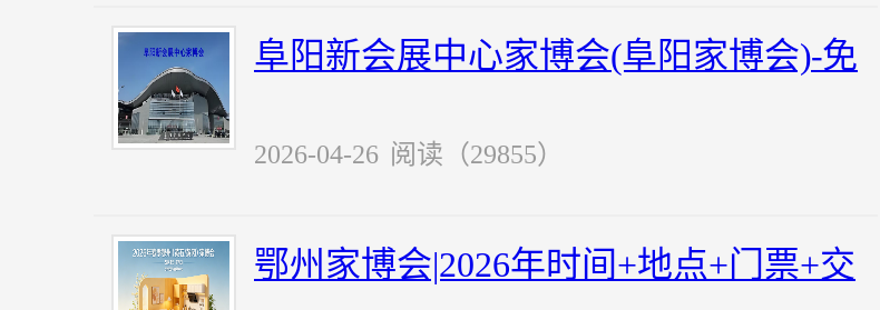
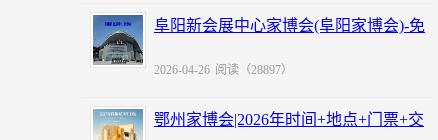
- 2026-04-26 阅读（29855）
+ 2026-04-26 阅读（28897）
